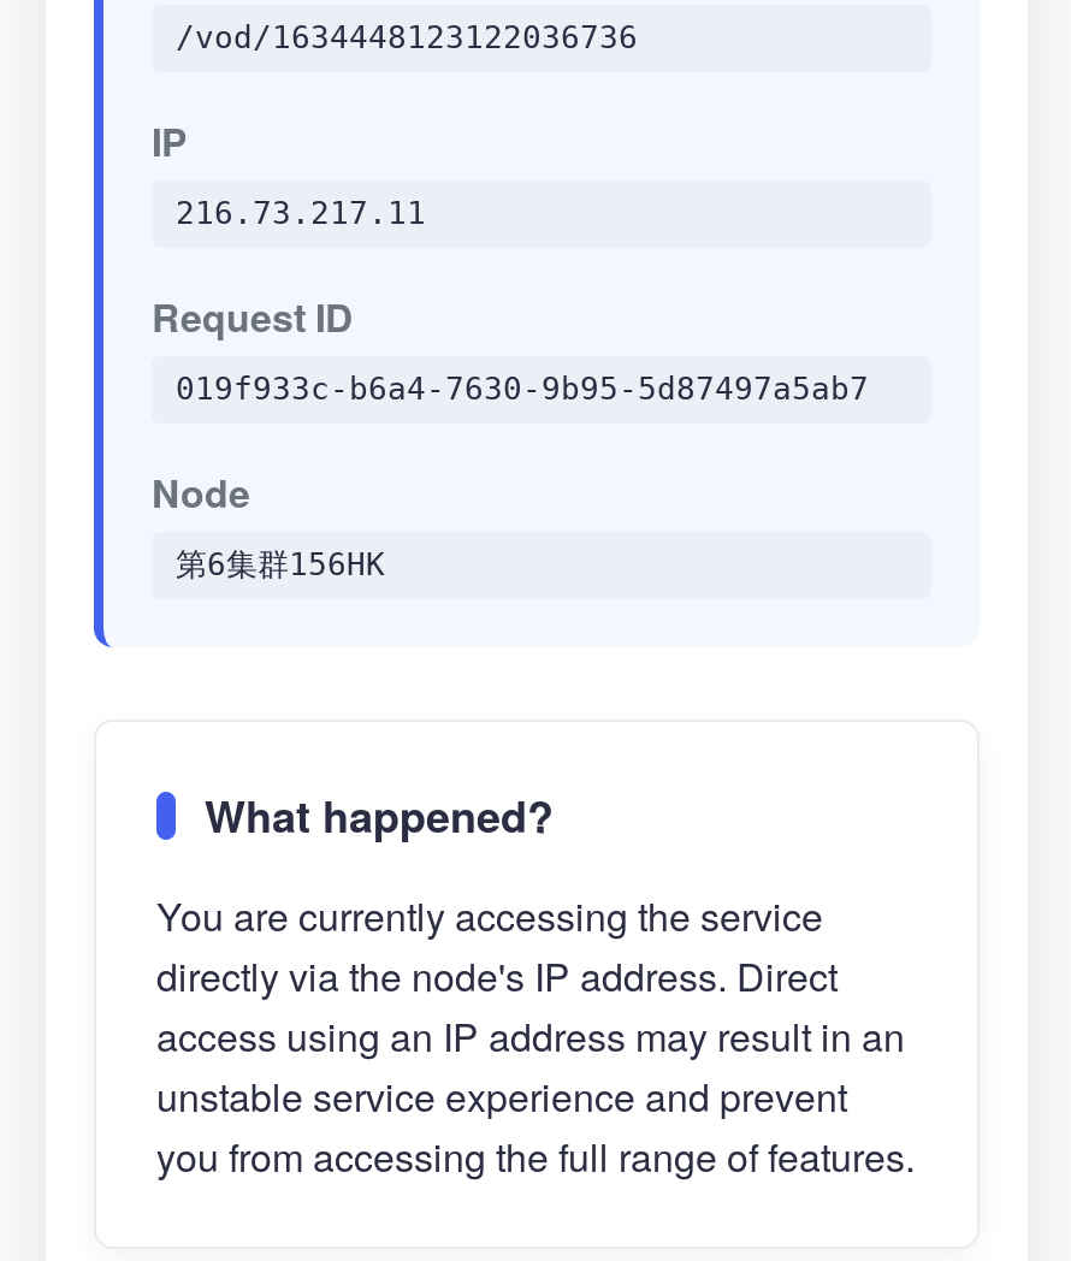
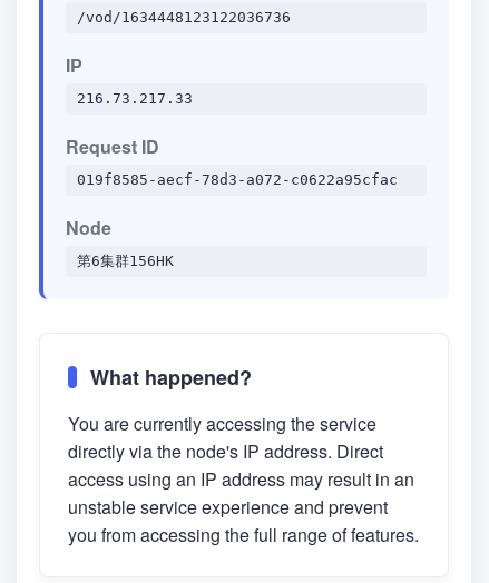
- 216.73.217.11
+ 216.73.217.33

- 019f933c-b6a4-7630-9b95-5d87497a5ab7
+ 019f8585-aecf-78d3-a072-c0622a95cfac
